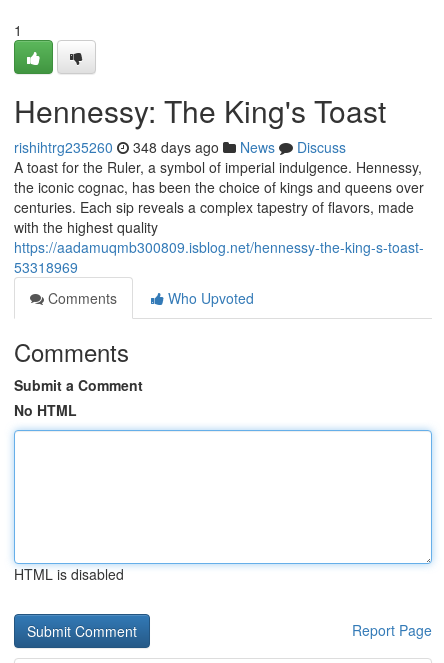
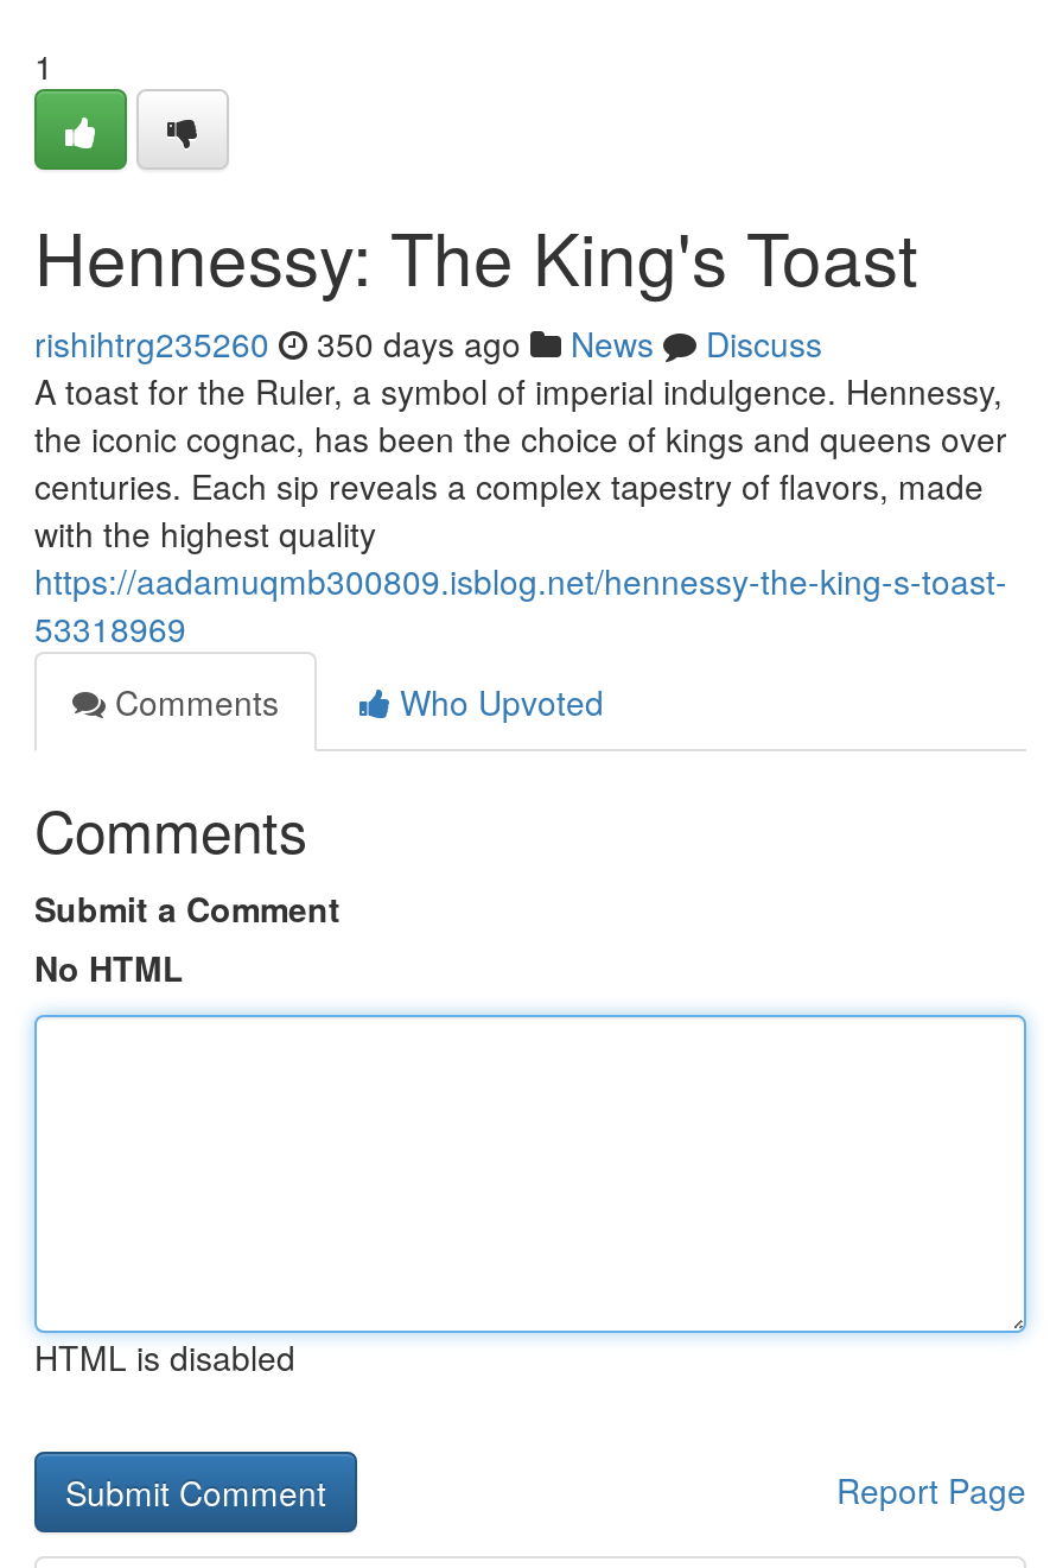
- rishihtrg235260 348 days ago News Discuss
+ rishihtrg235260 350 days ago News Discuss
